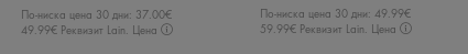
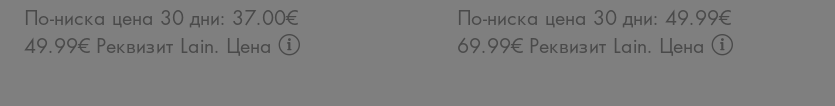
- 59.99€ Реквизит Lain. Цена
+ 69.99€ Реквизит Lain. Цена
